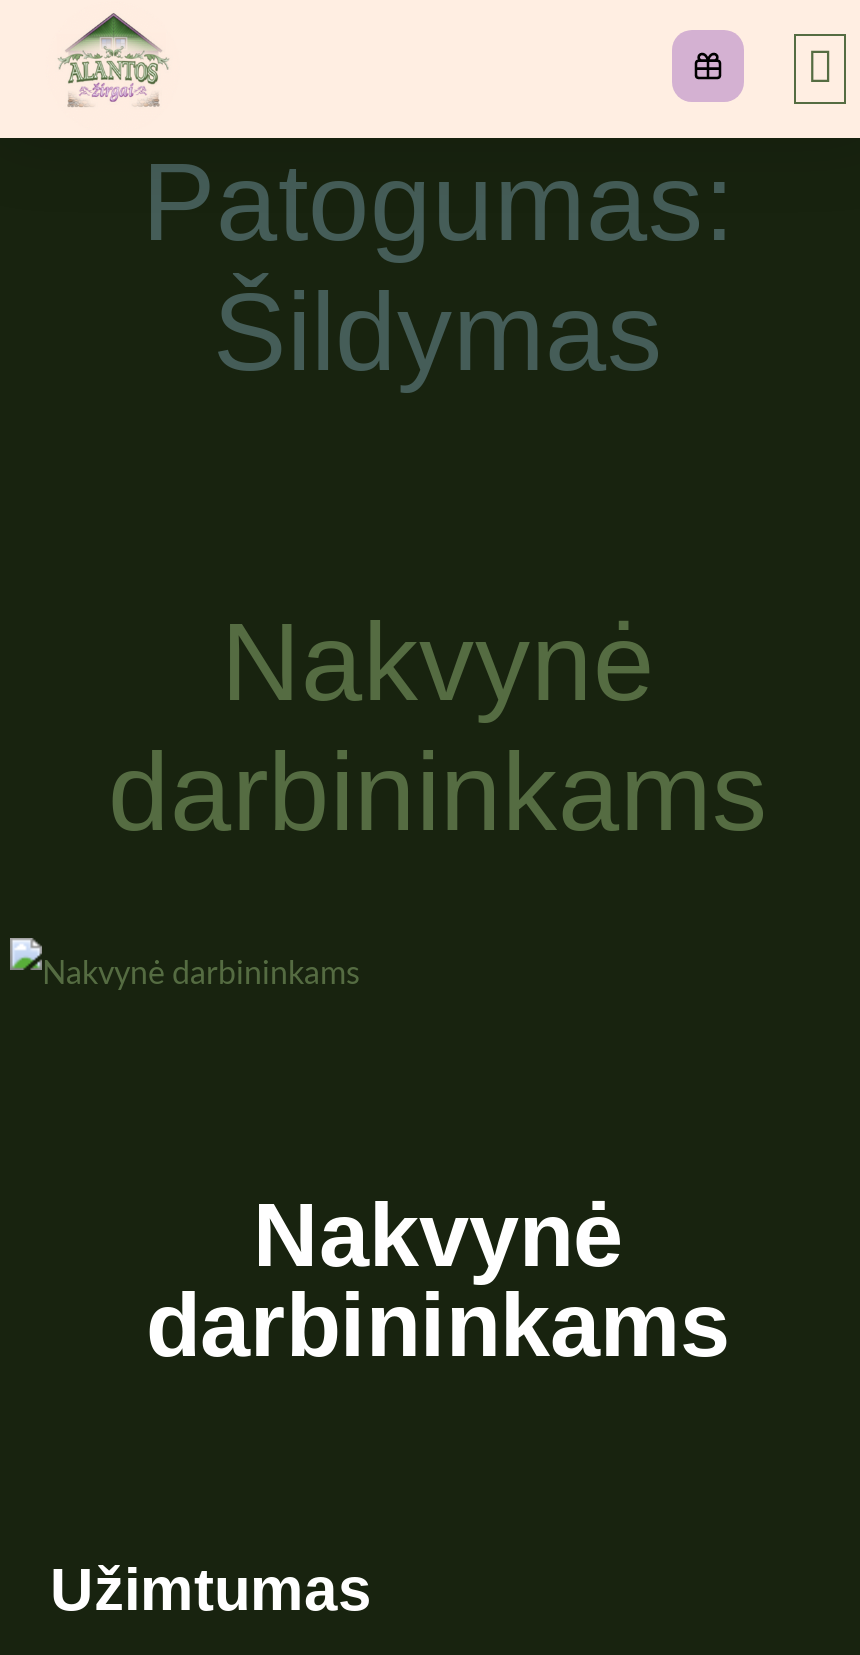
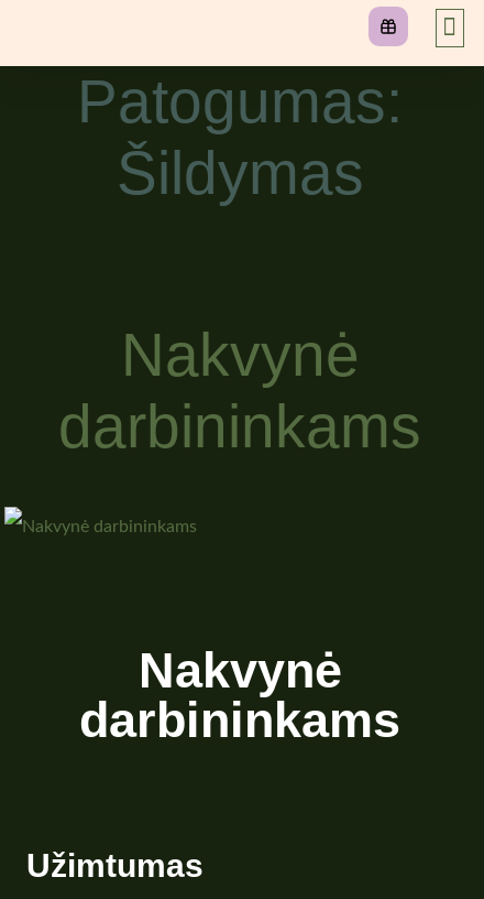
- [image]
